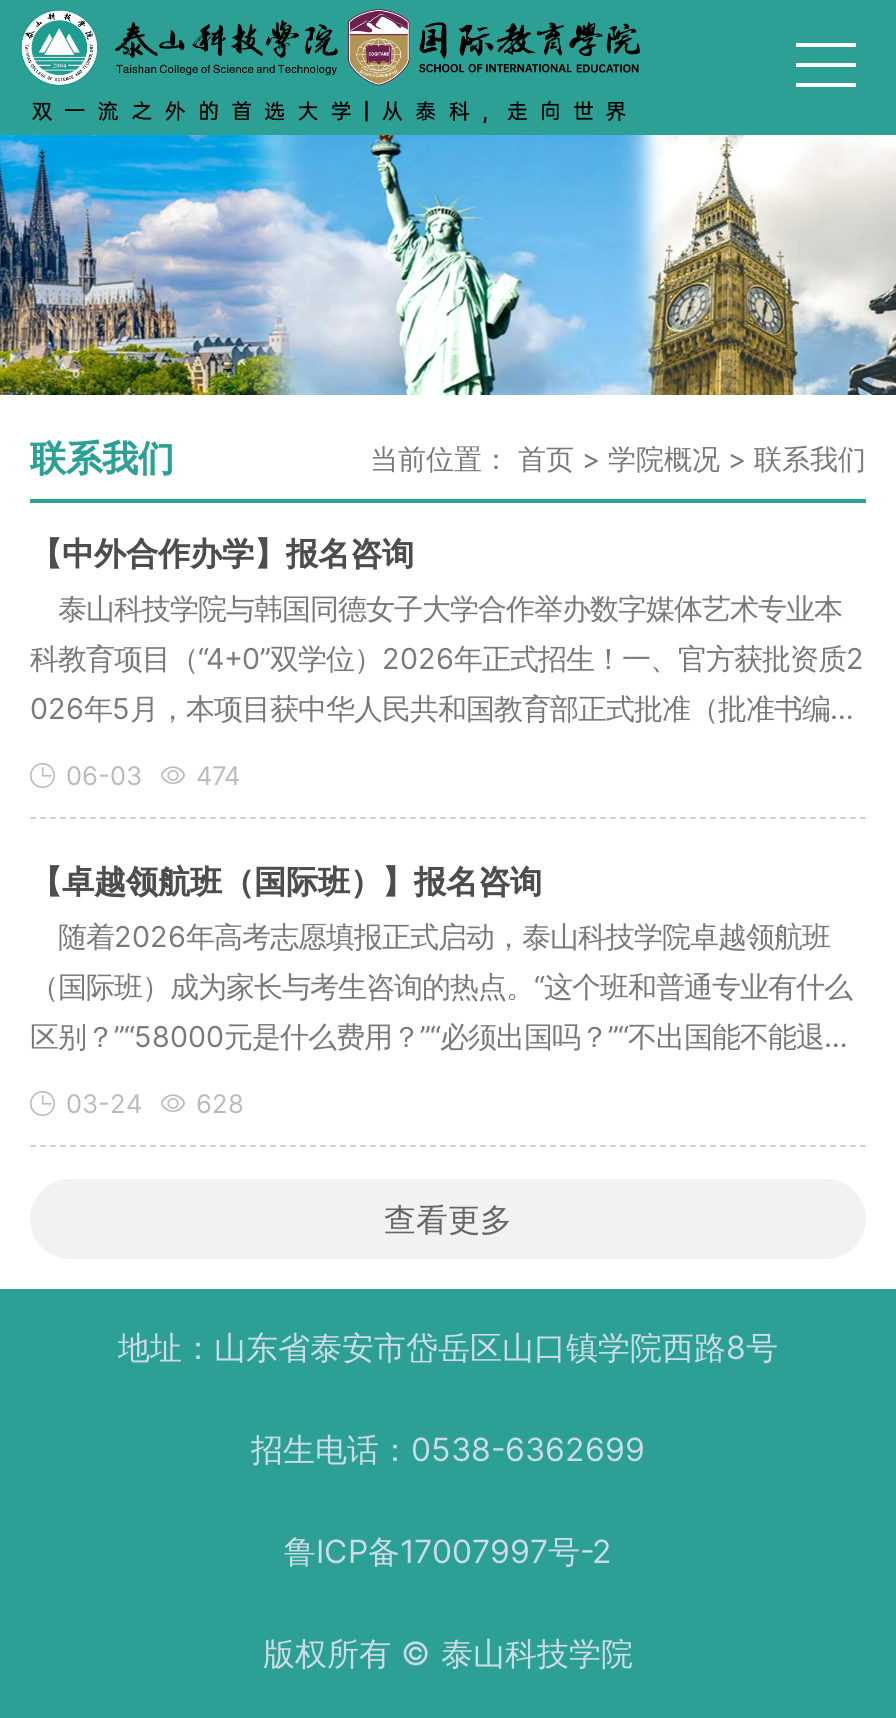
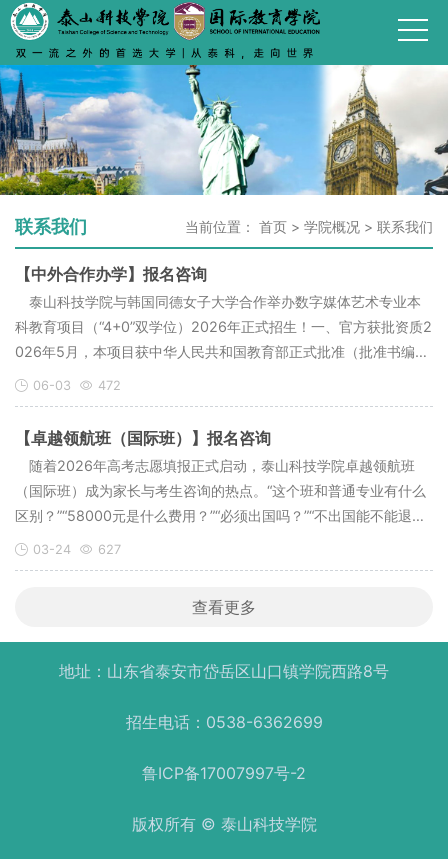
- 06-03 474
+ 06-03 472

- 03-24 628
+ 03-24 627
